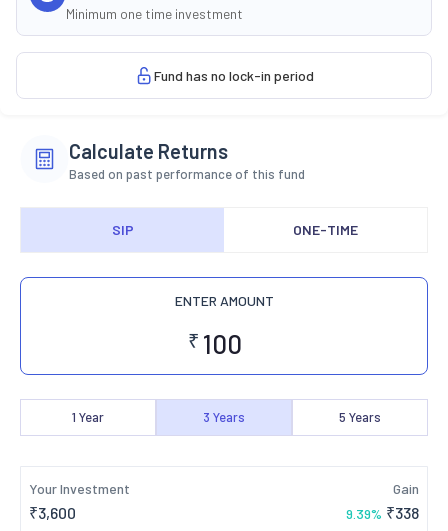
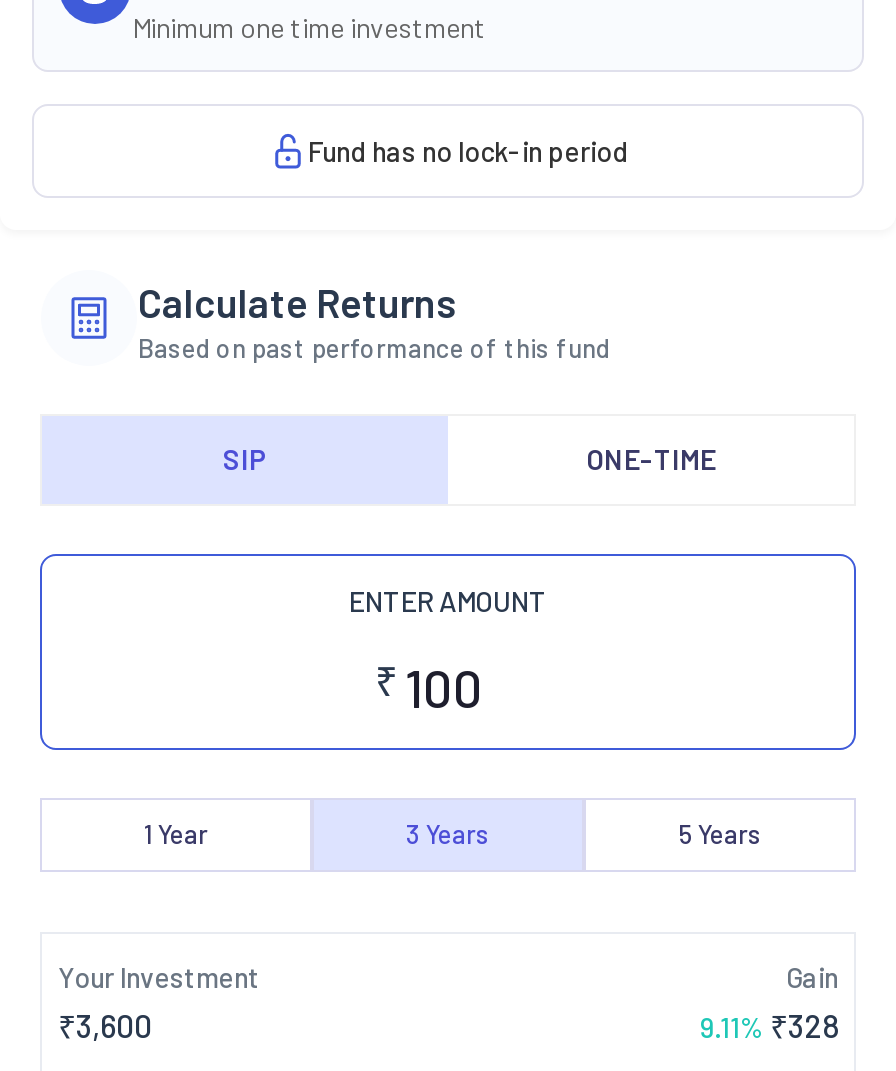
- 9.39% ₹338
+ 9.11% ₹328
